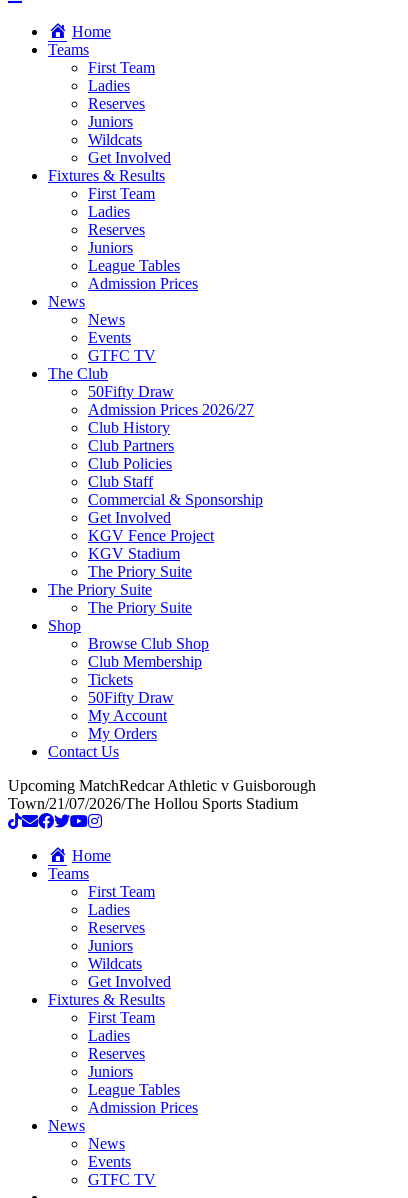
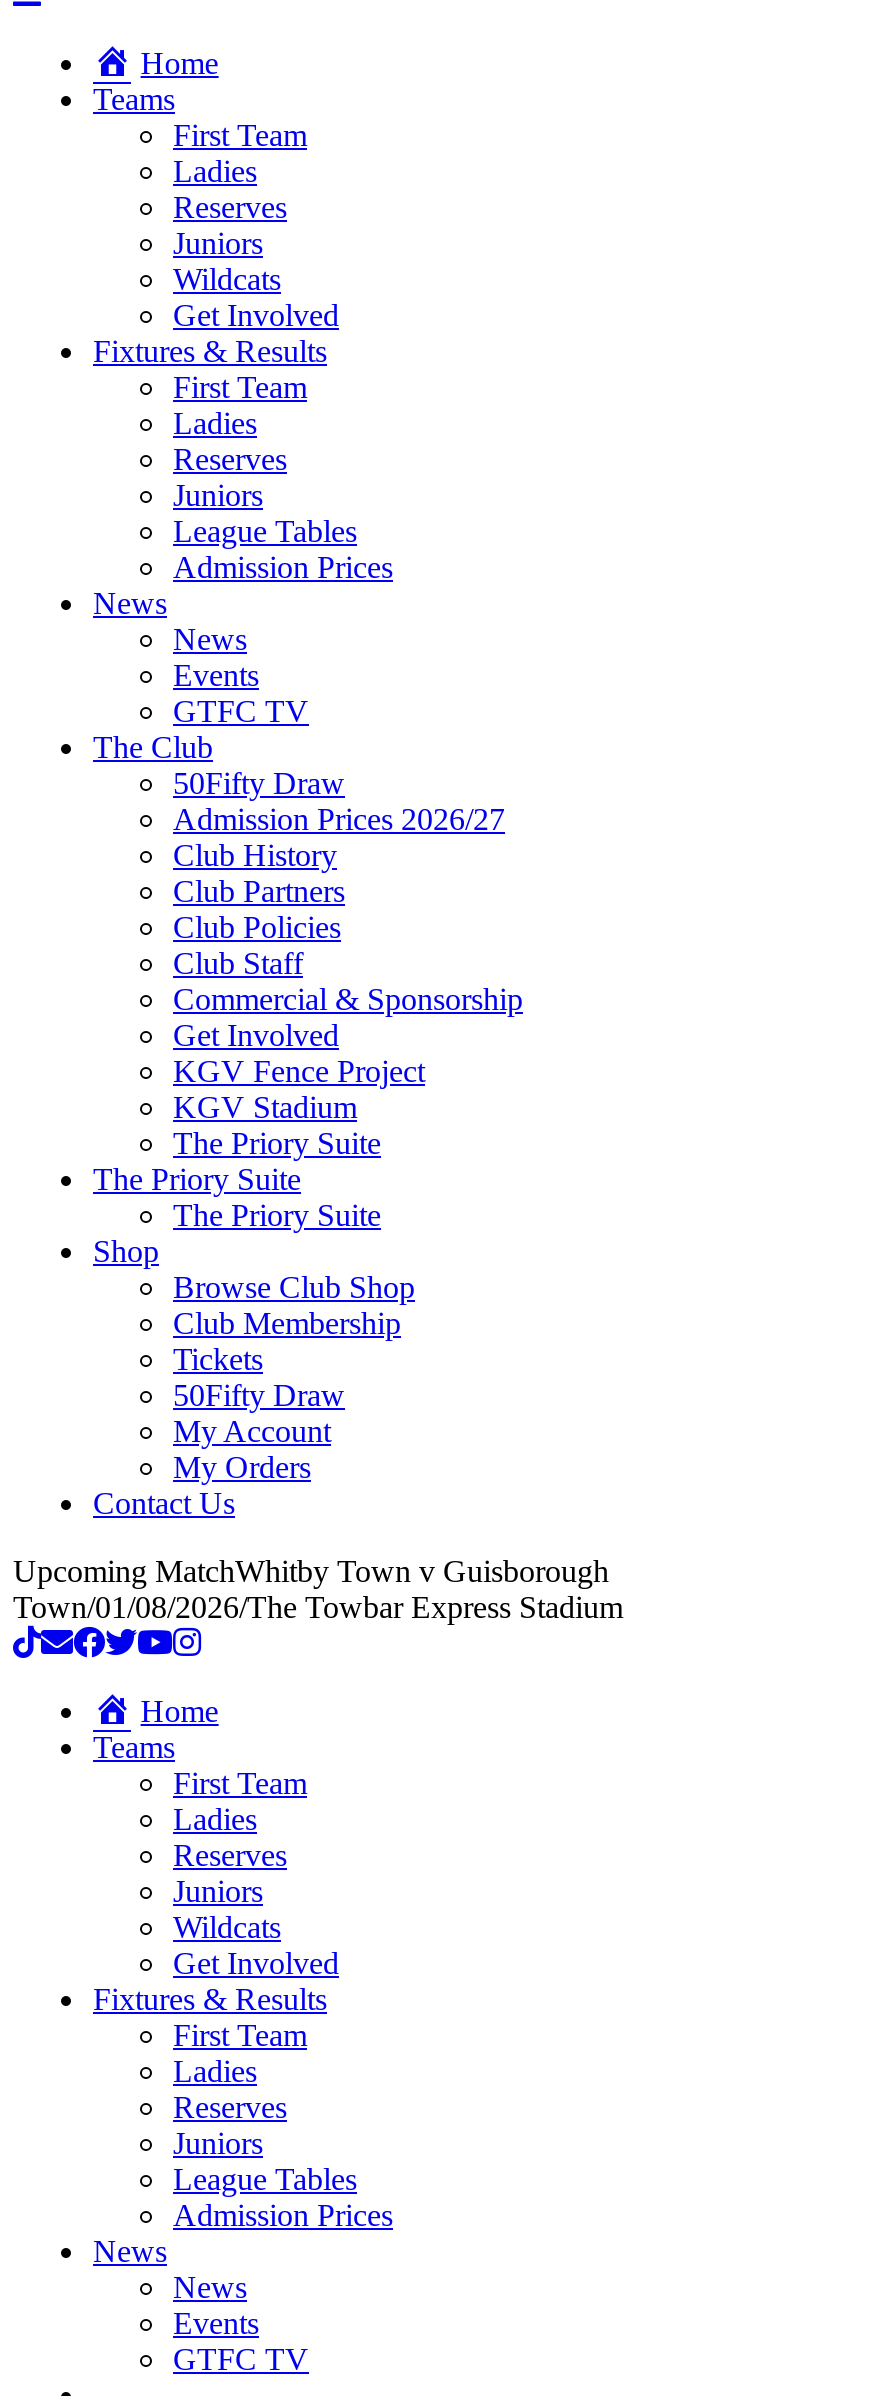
- Upcoming MatchRedcar Athletic v Guisborough
+ Upcoming MatchWhitby Town v Guisborough

- Town/21/07/2026/The Hollou Sports Stadium
+ Town/01/08/2026/The Towbar Express Stadium
